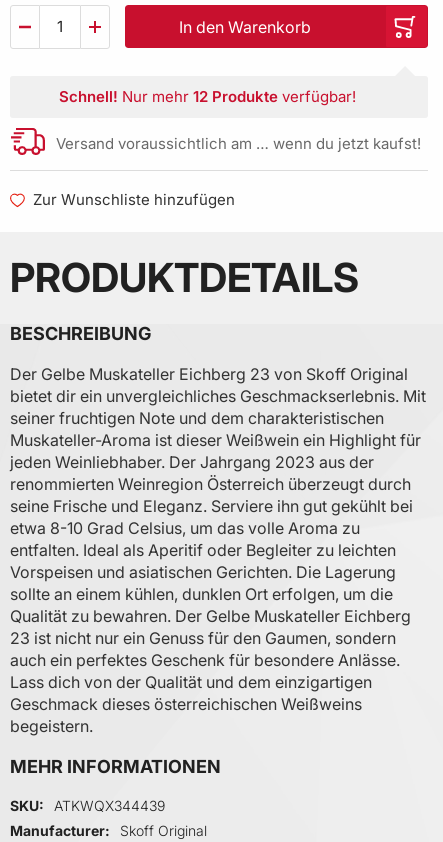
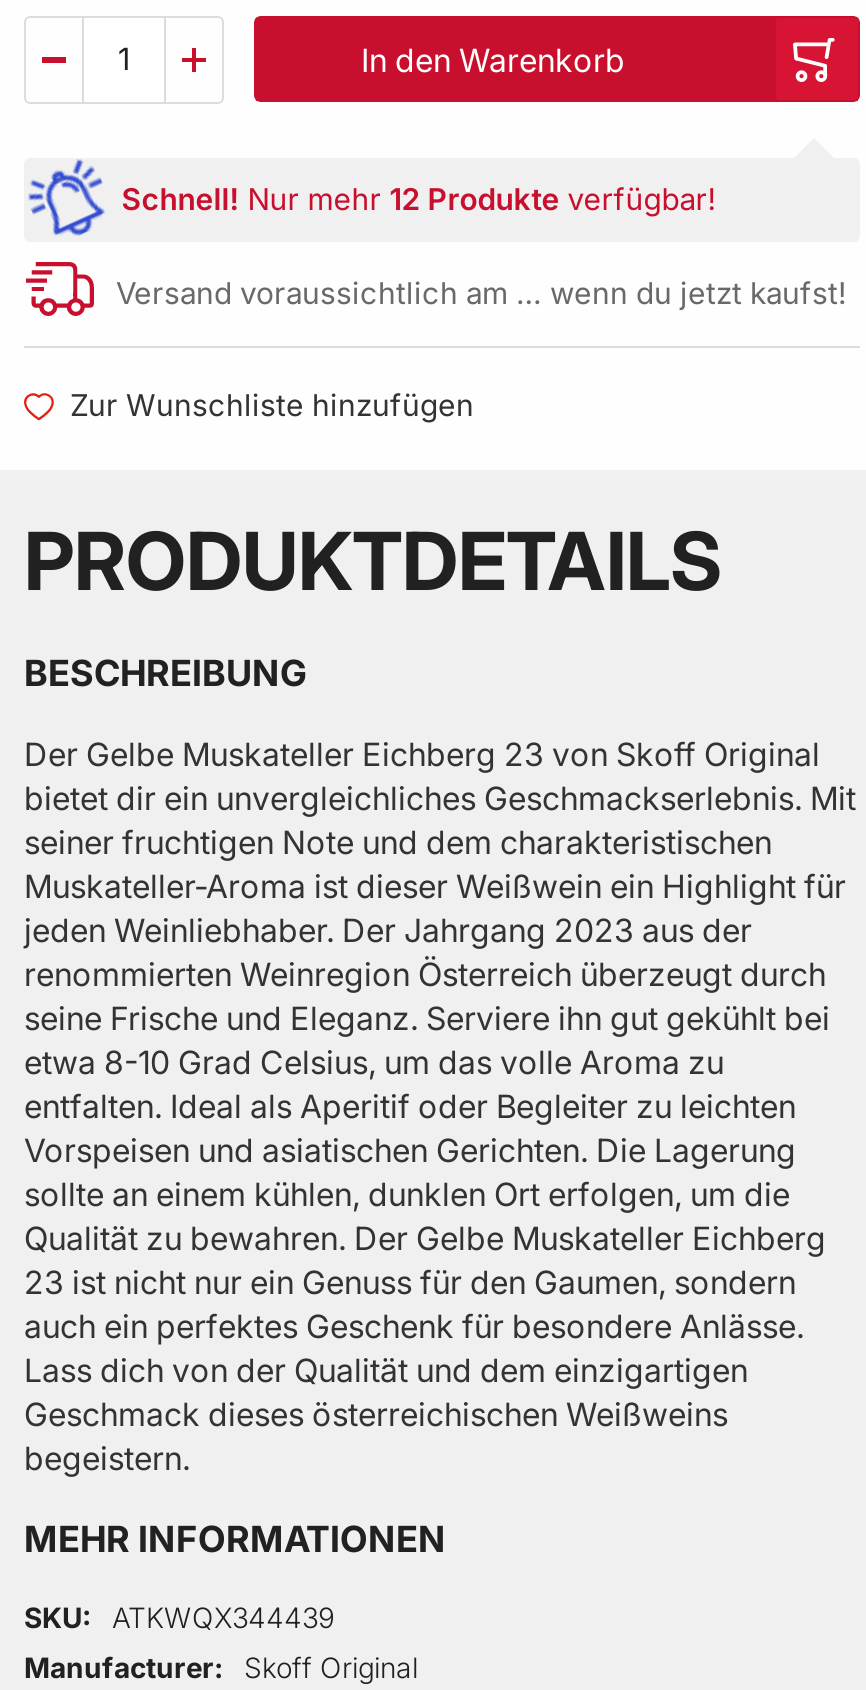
+ [image]
